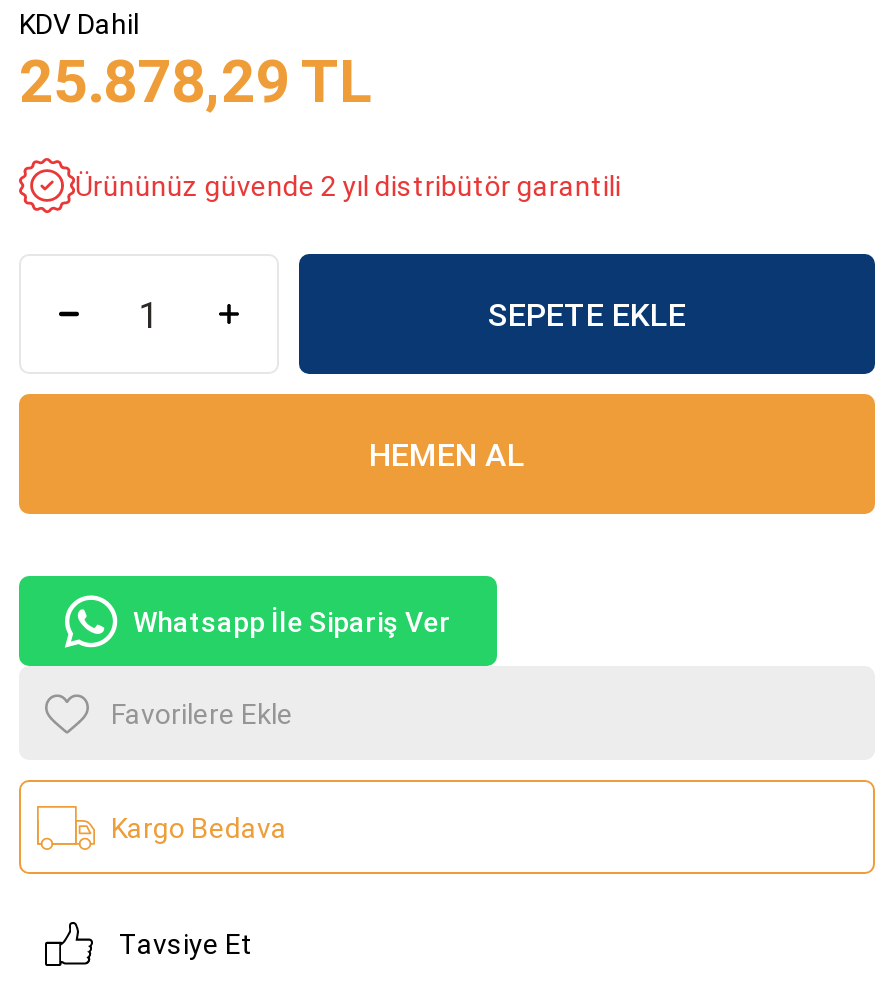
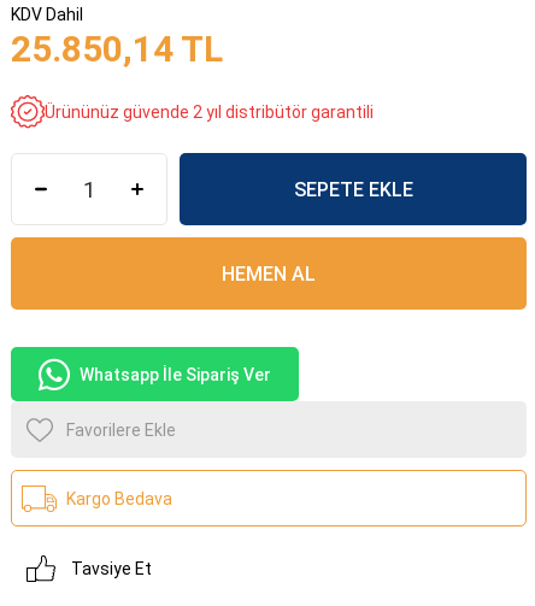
- 25.878,29 TL
+ 25.850,14 TL
